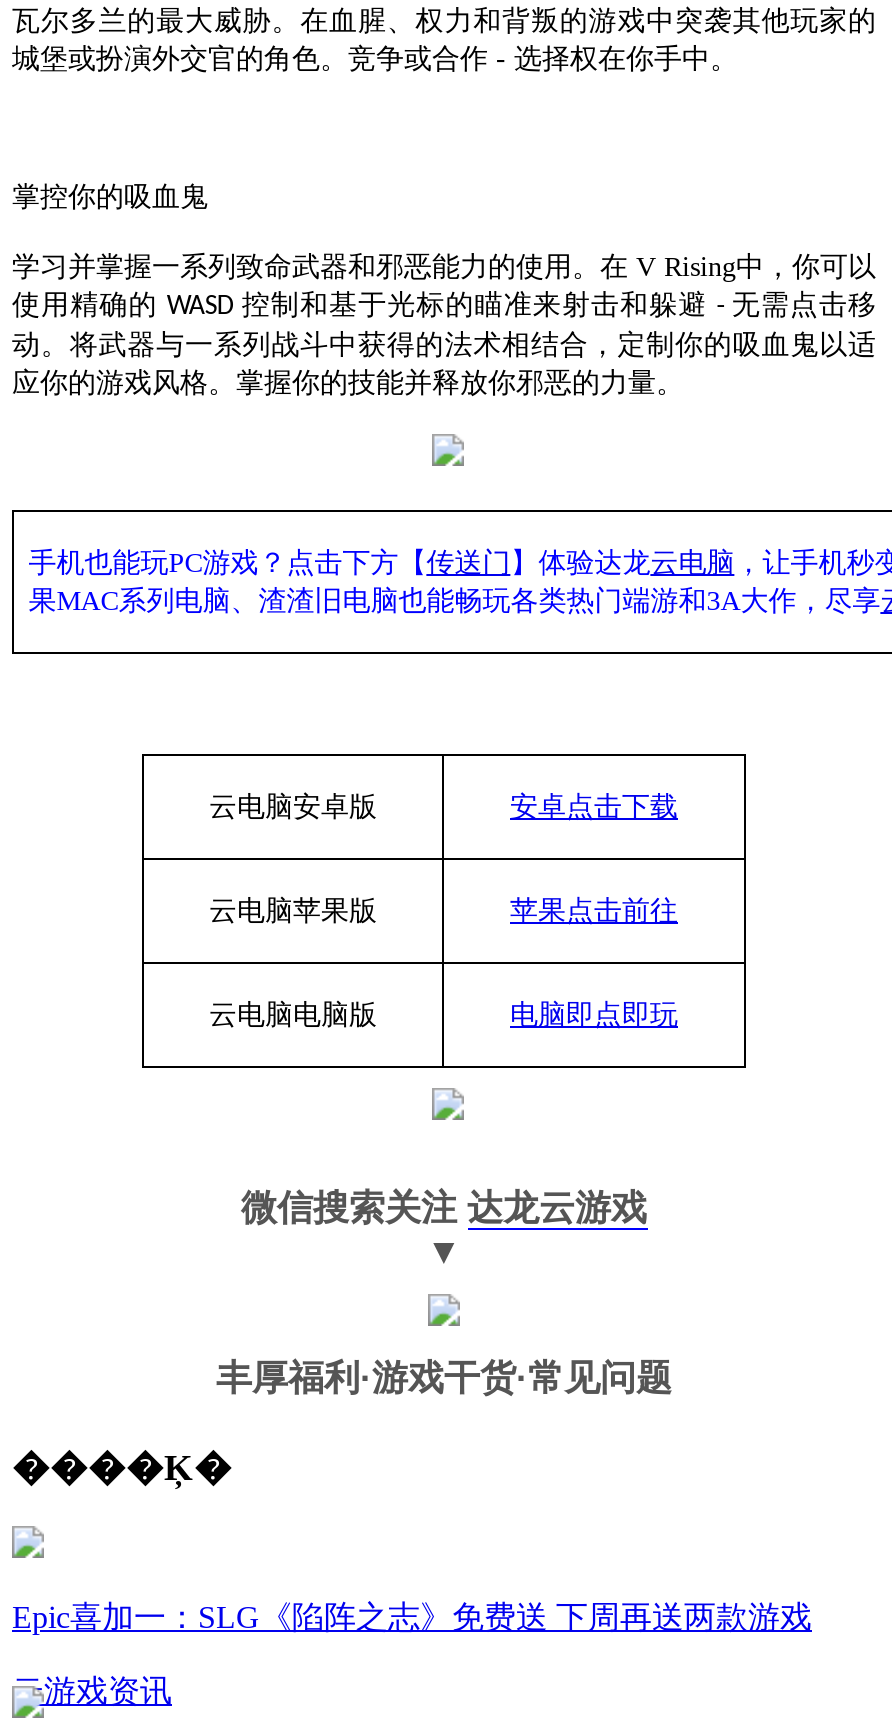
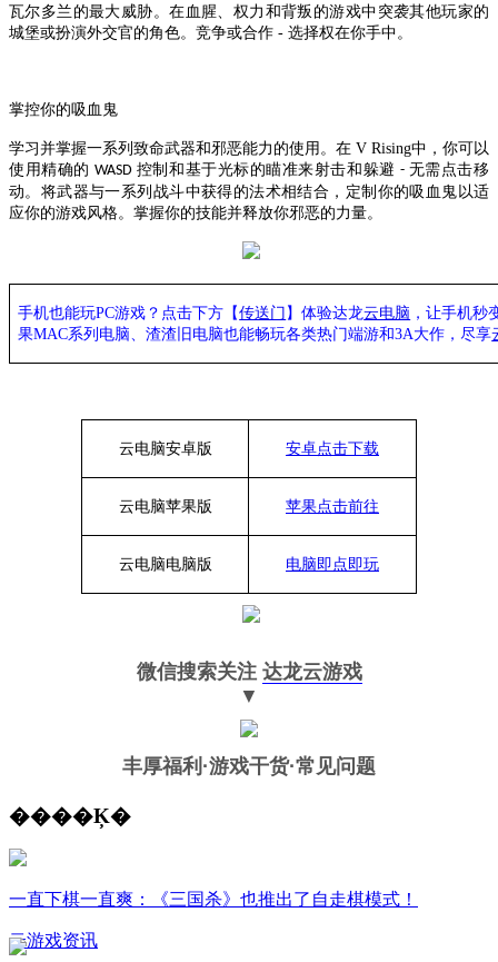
- Epic喜加一：SLG《陷阵之志》免费送 下周再送两款游戏
+ 一直下棋一直爽：《三国杀》也推出了自走棋模式！
